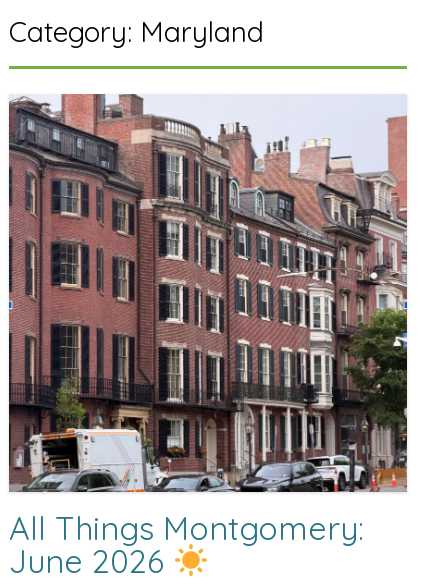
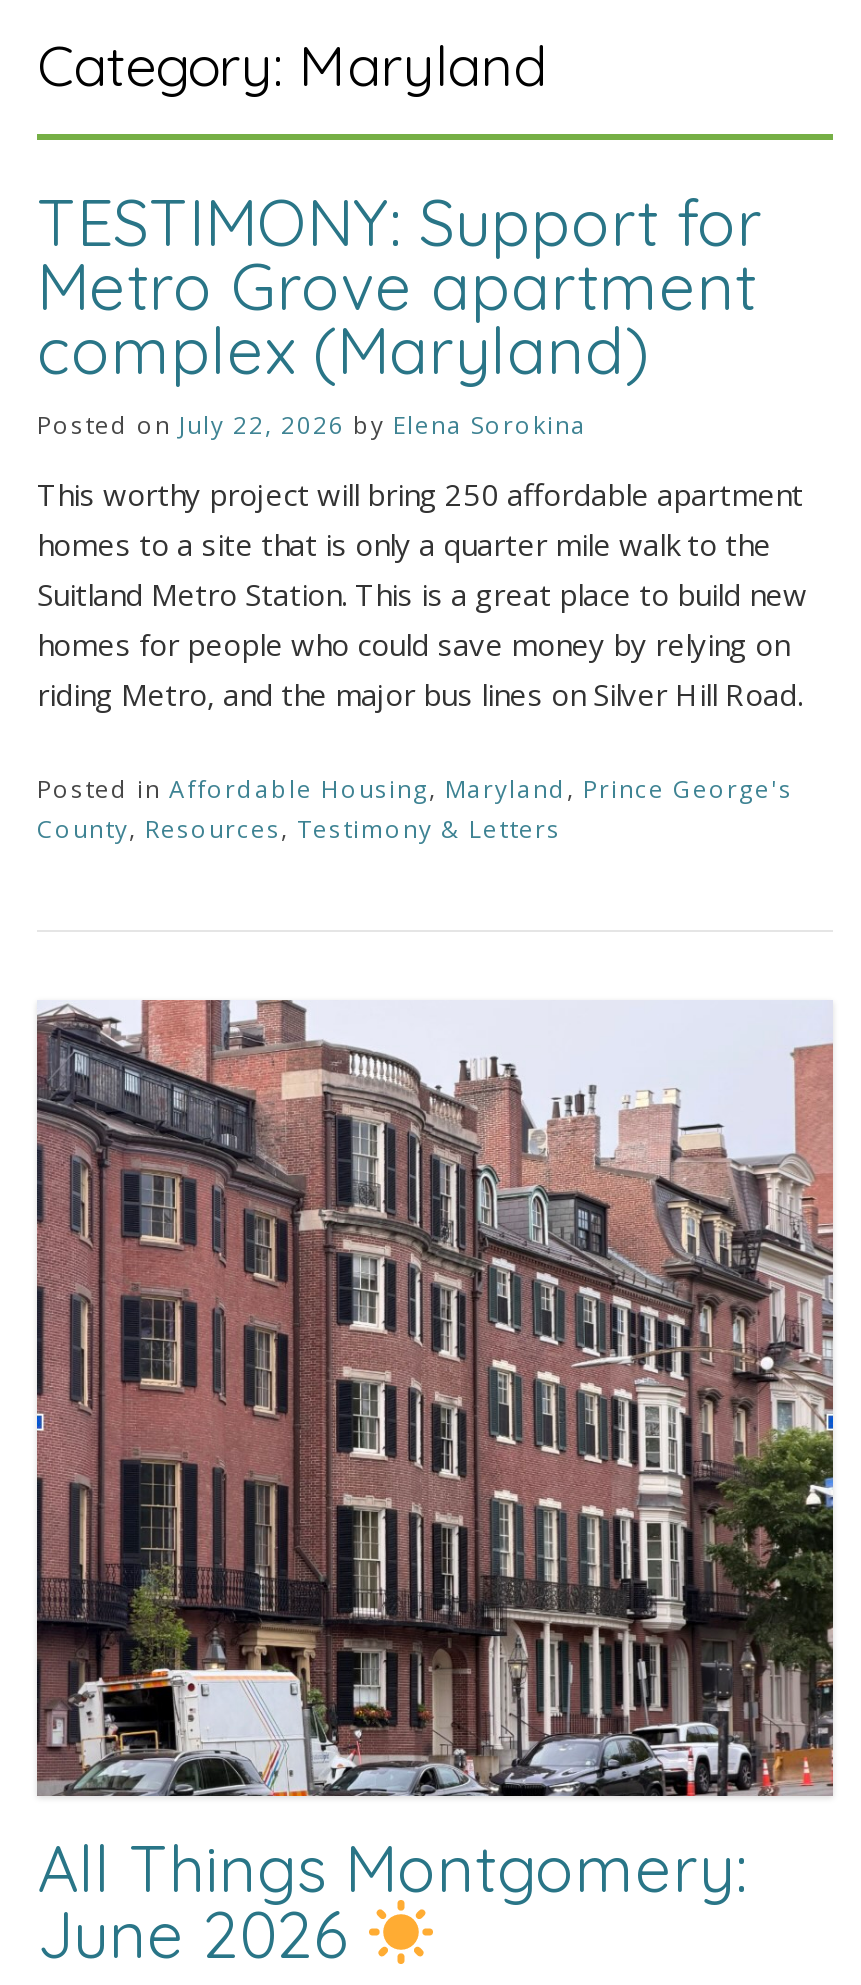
+ TESTIMONY: Support for
+ Metro Grove apartment
+ complex (Maryland)
+ Posted on July 22, 2026 by Elena Sorokina
+ This worthy project will bring 250 affordable apartment
+ homes to a site that is only a quarter mile walk to the
+ Suitland Metro Station. This is a great place to build new
+ homes for people who could save money by relying on
+ riding Metro, and the major bus lines on Silver Hill Road.
+ Posted in Affordable Housing, Maryland, Prince George's
+ County, Resources, Testimony & Letters
